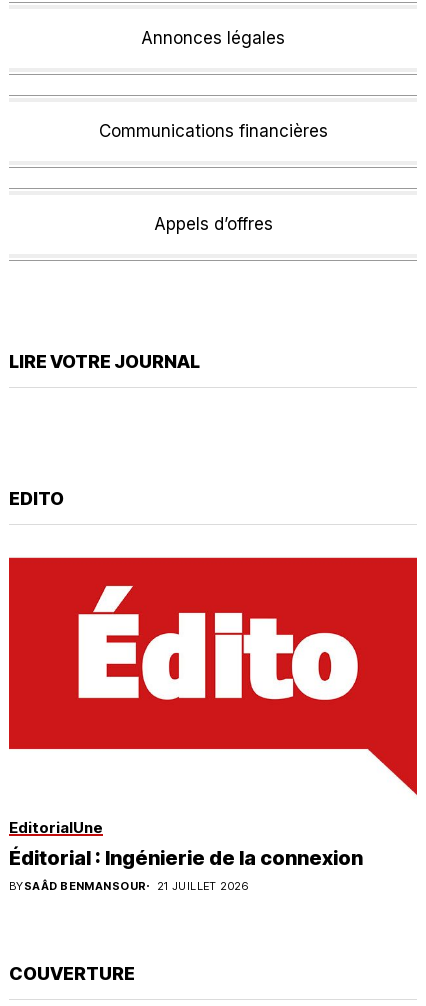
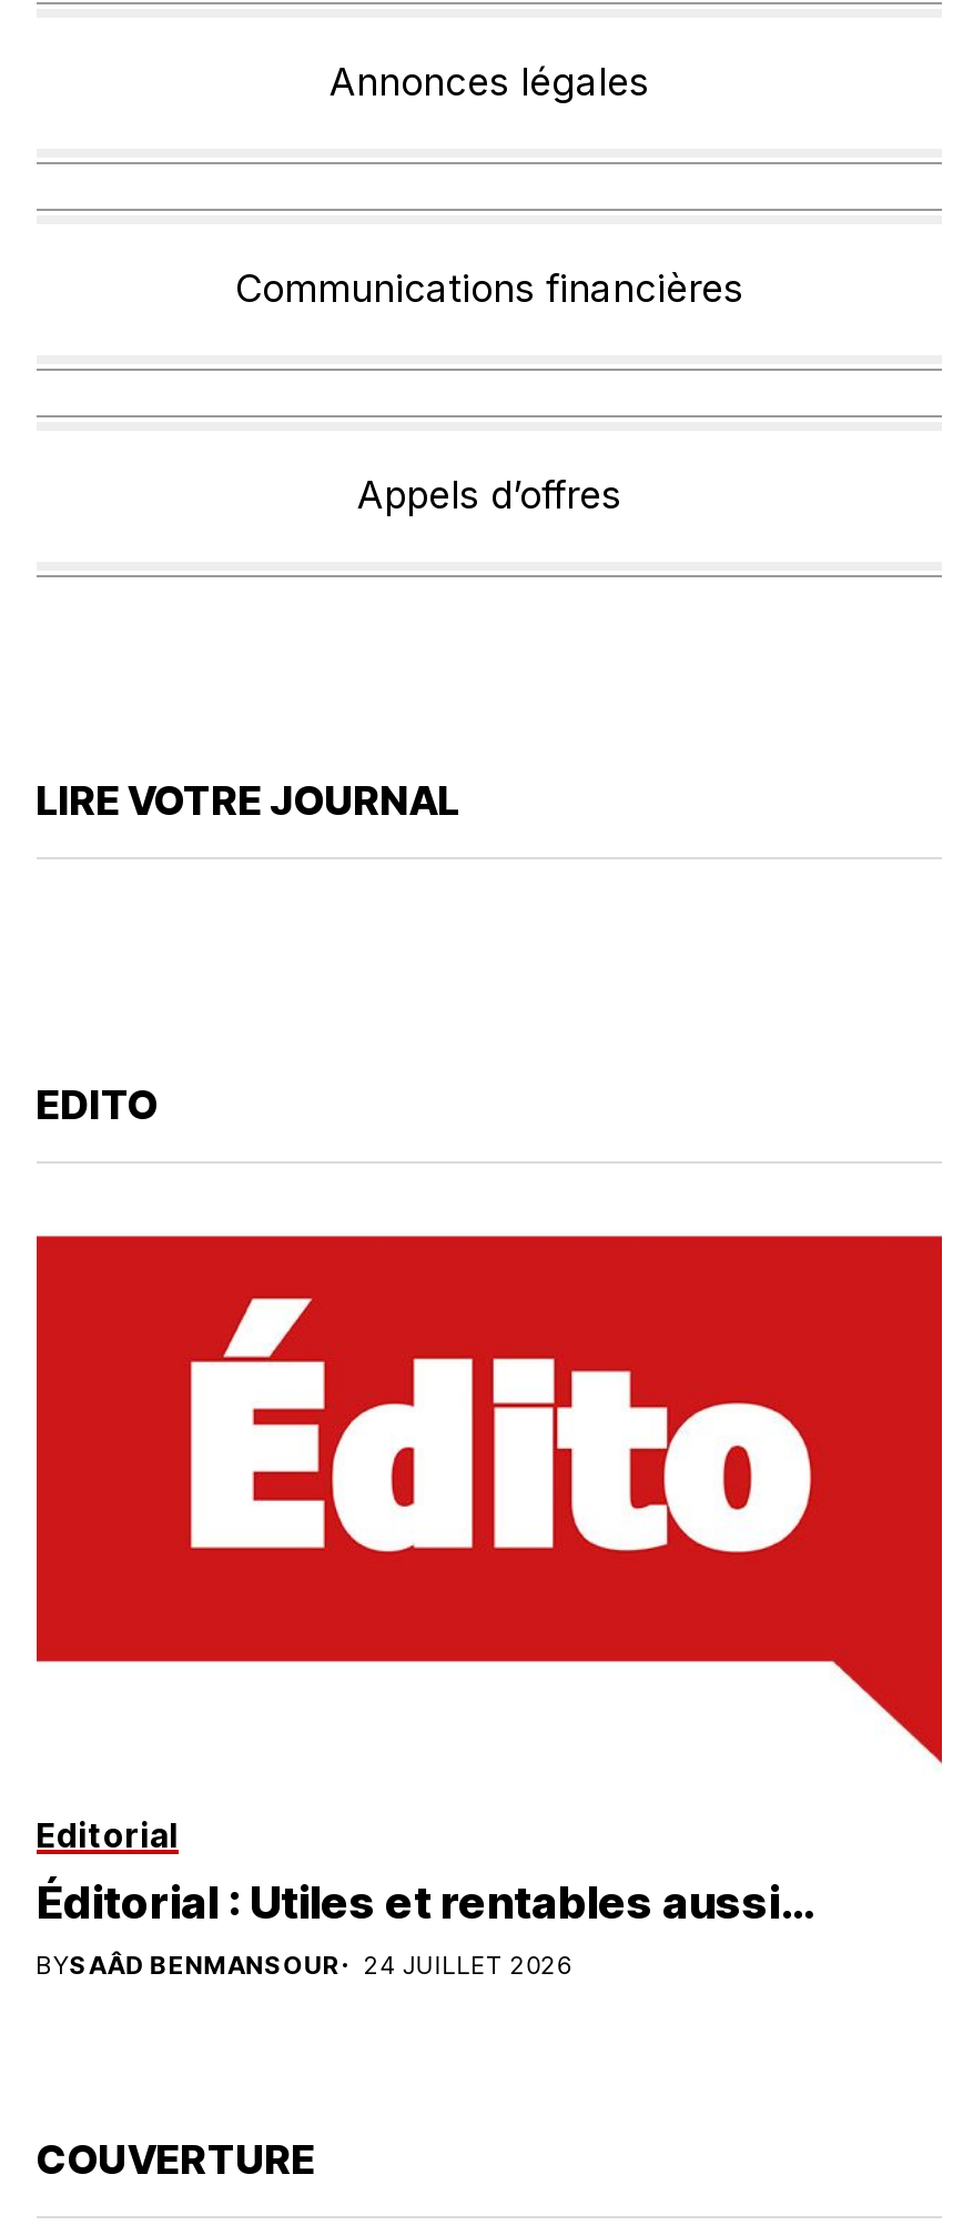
- EditorialUne
- Éditorial : Ingénierie de la connexion
+ Editorial
+ Éditorial : Utiles et rentables aussi…

- BYSAÂD BENMANSOUR 21 JUILLET 2026
+ BYSAÂD BENMANSOUR 24 JUILLET 2026
